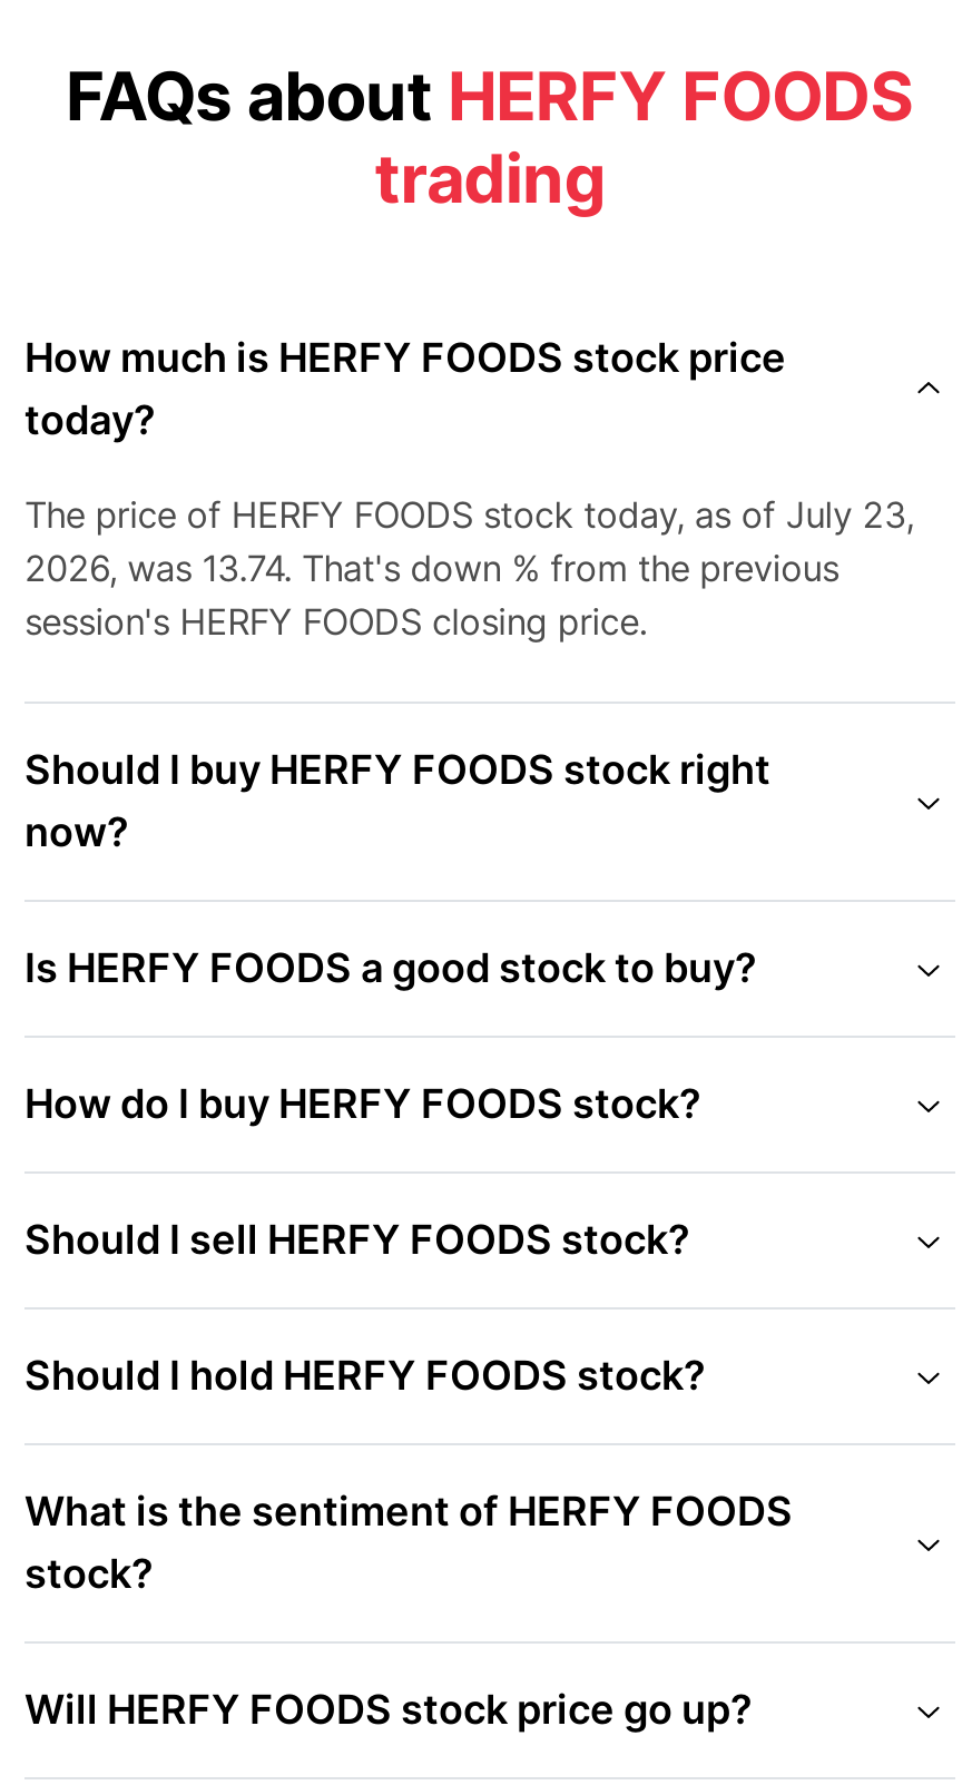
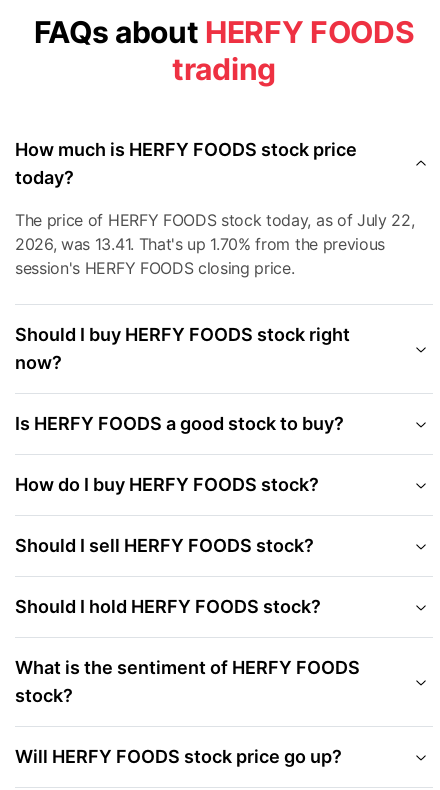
- The price of HERFY FOODS stock today, as of July 23,
+ The price of HERFY FOODS stock today, as of July 22,

- 2026, was 13.74. That's down % from the previous
+ 2026, was 13.41. That's up 1.70% from the previous
